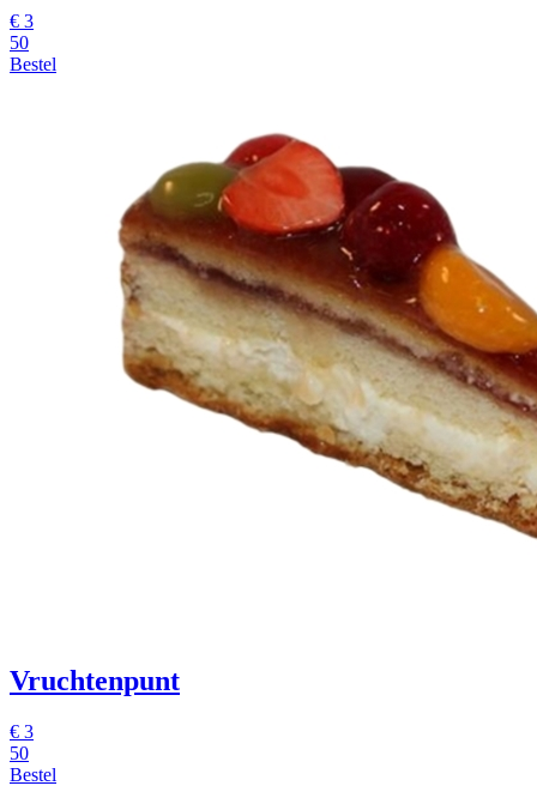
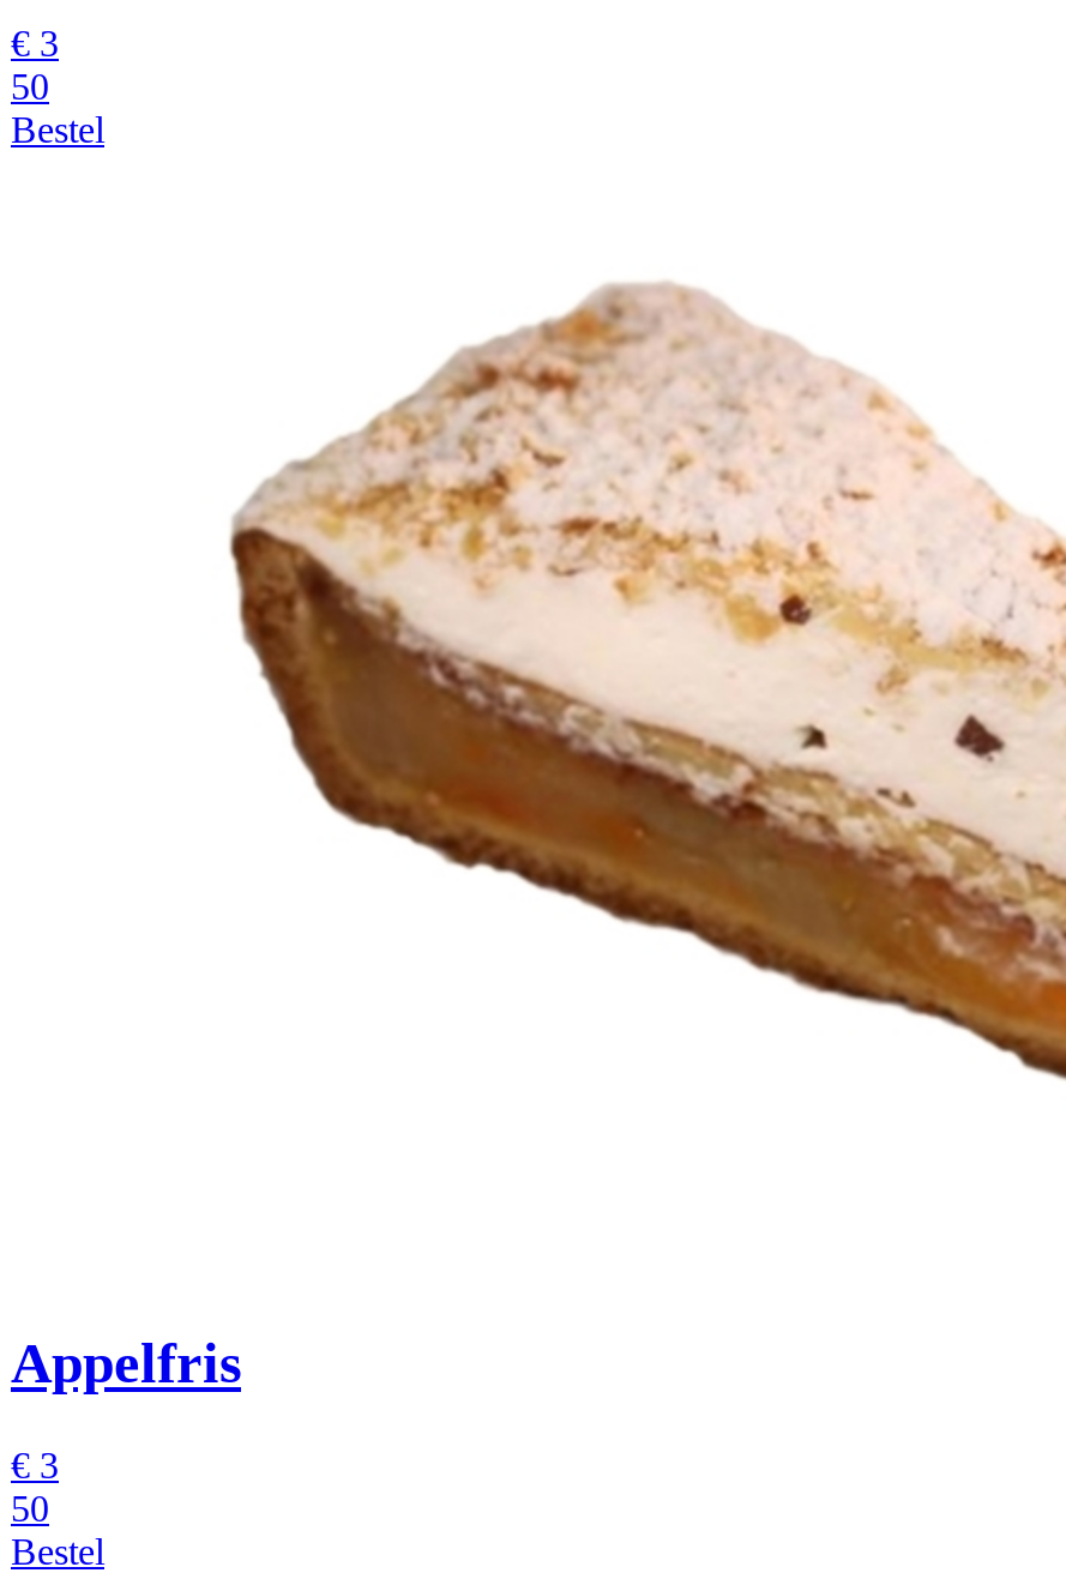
- [image]
+ [image]

- Vruchtenpunt
+ Appelfris
